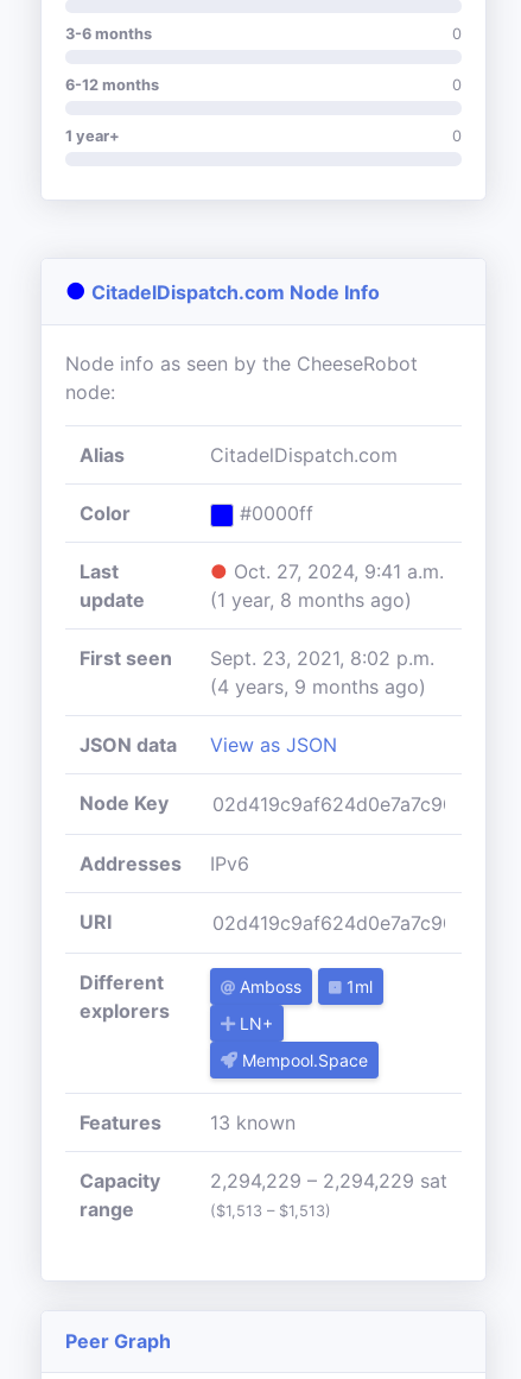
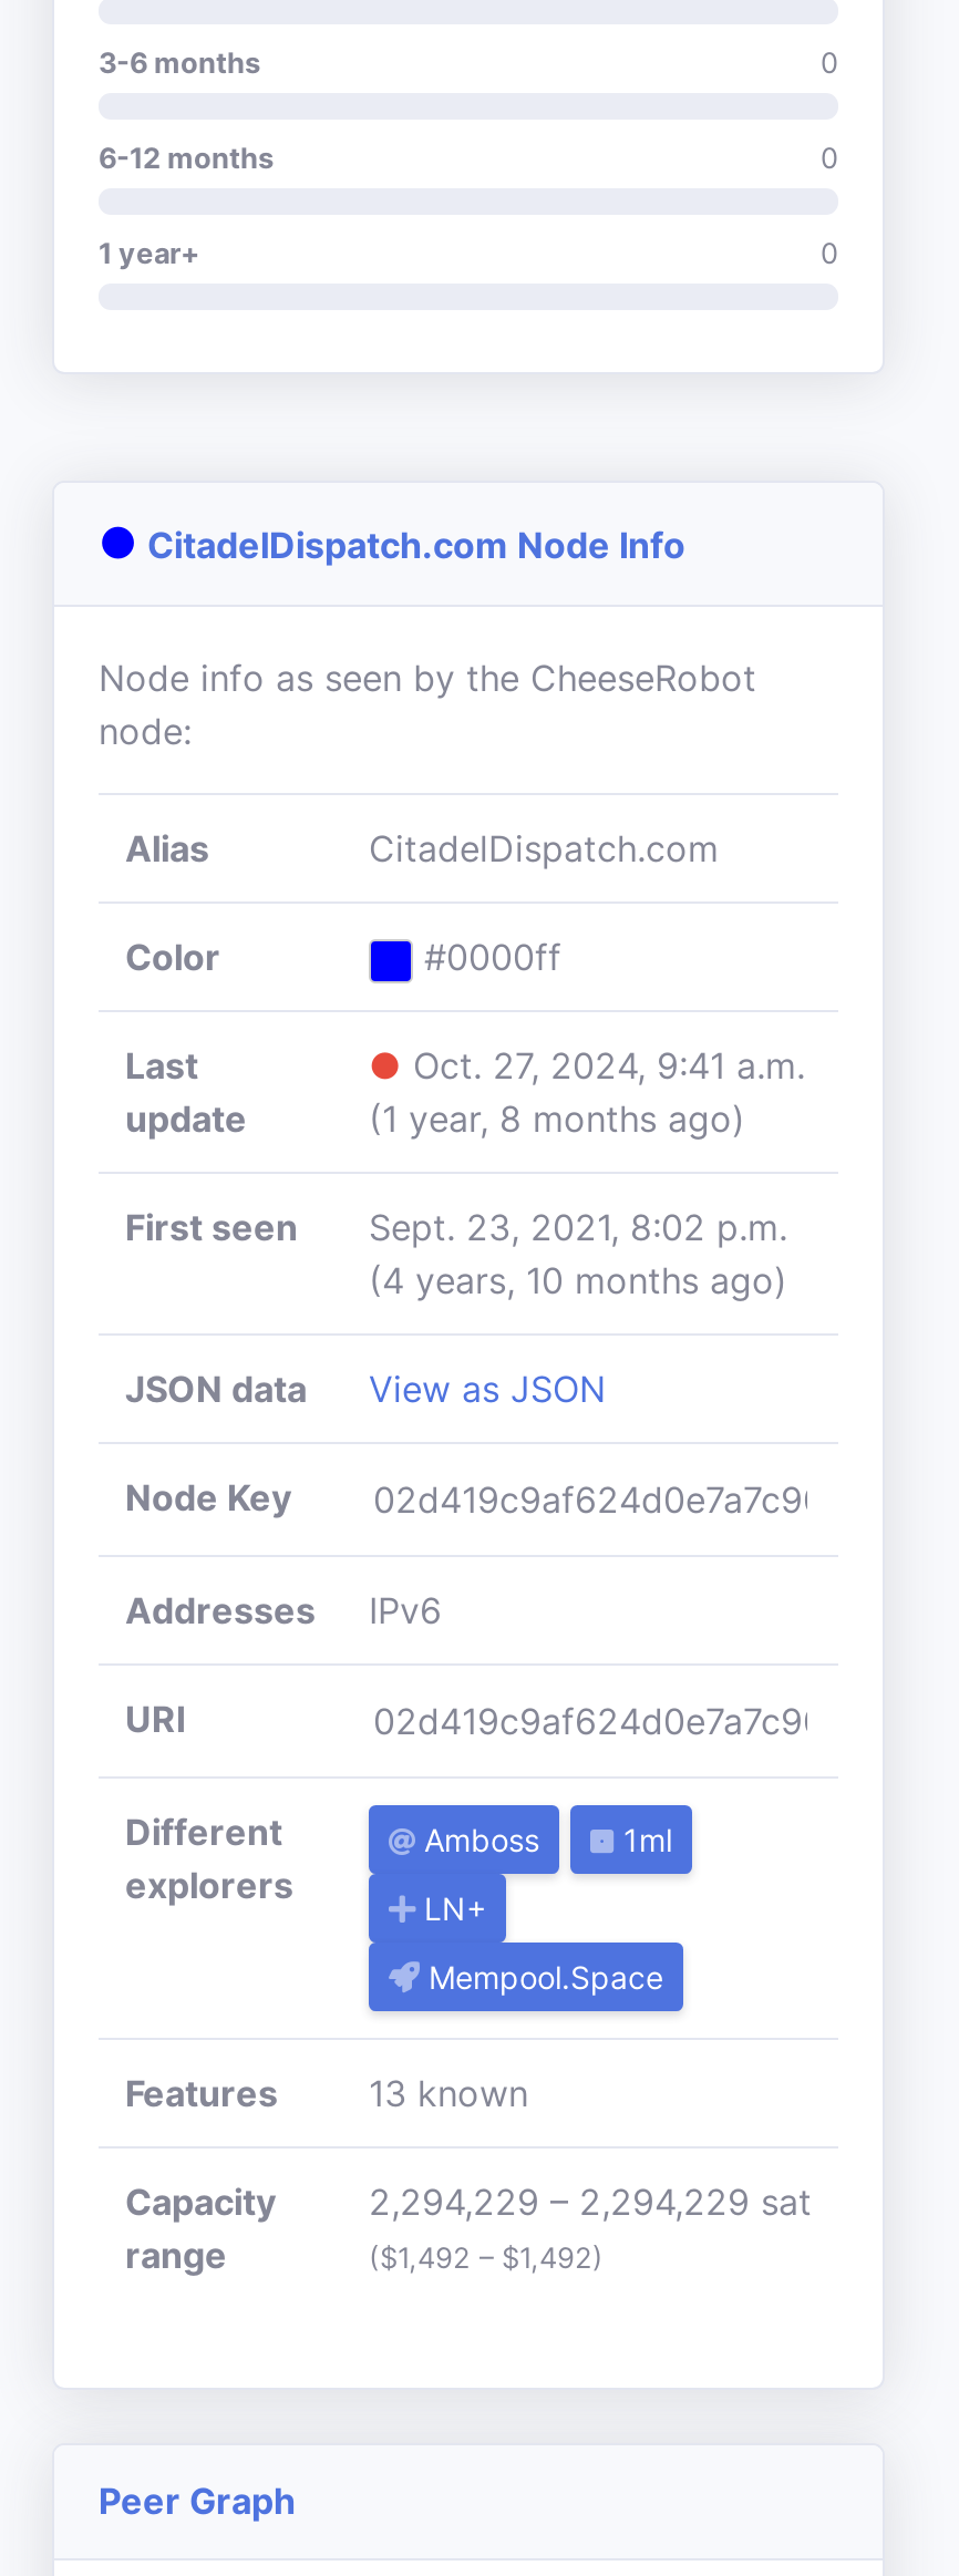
- (4 years, 9 months ago)
+ (4 years, 10 months ago)

- ($1,513 – $1,513)
+ ($1,492 – $1,492)
